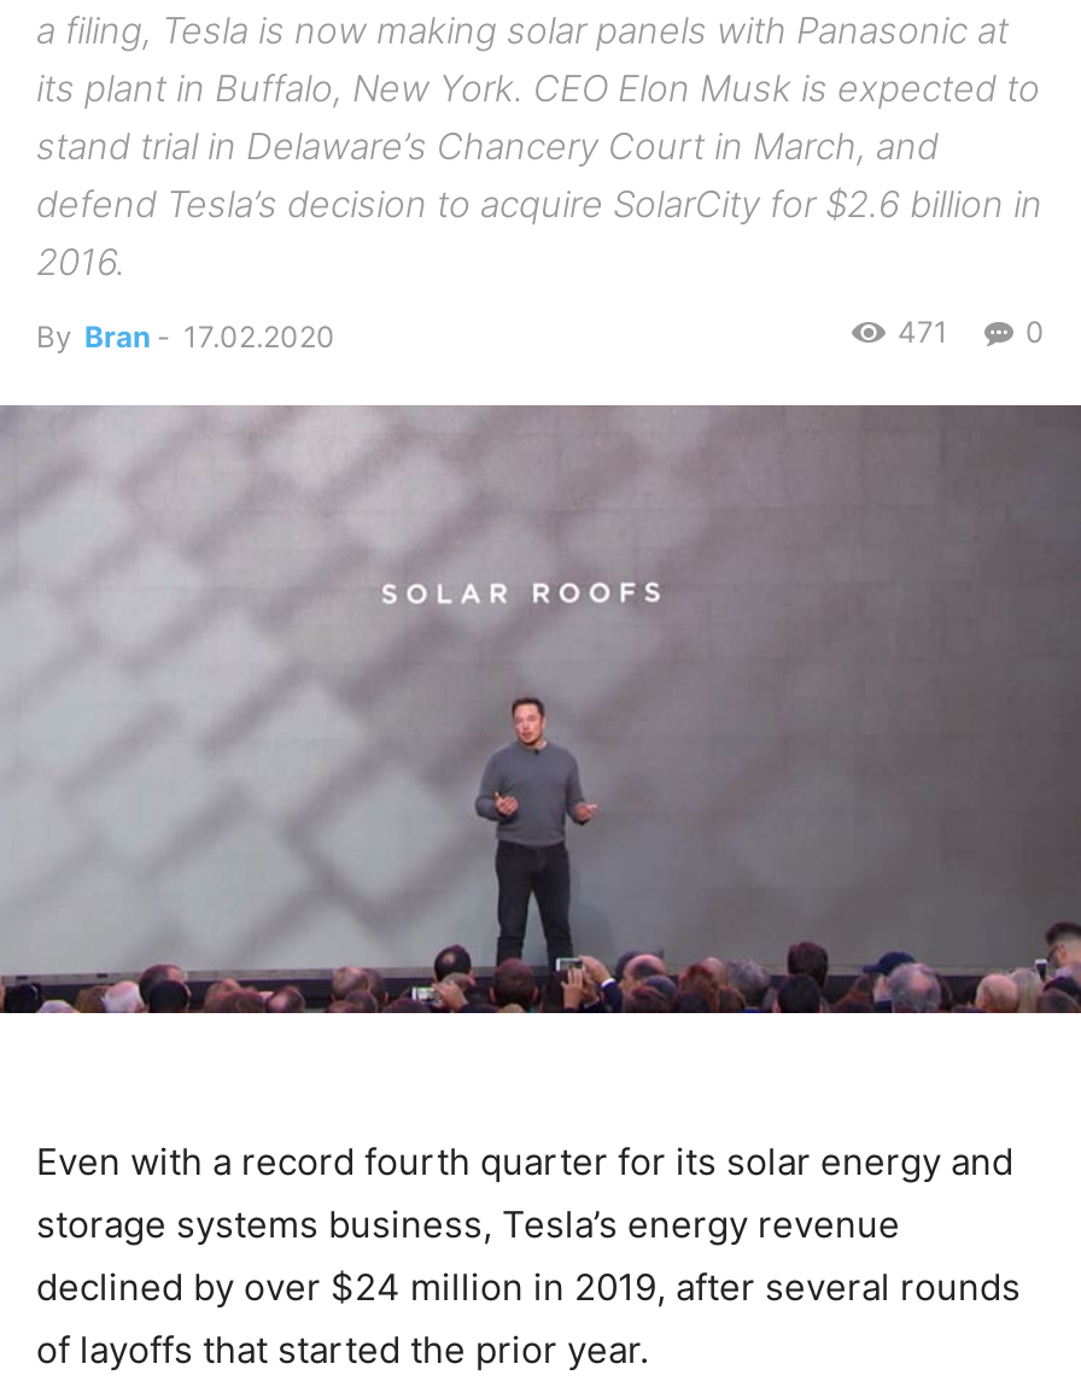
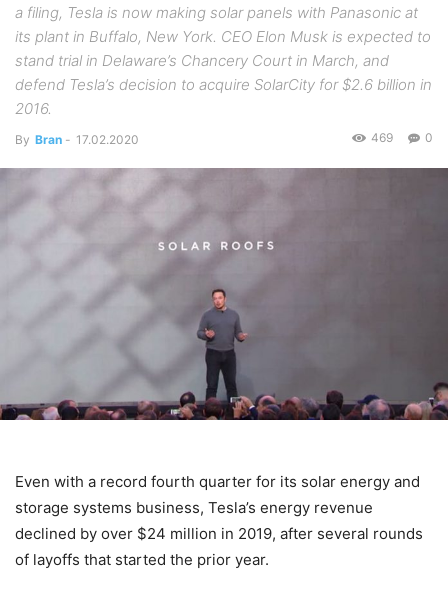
- 471
+ 469
